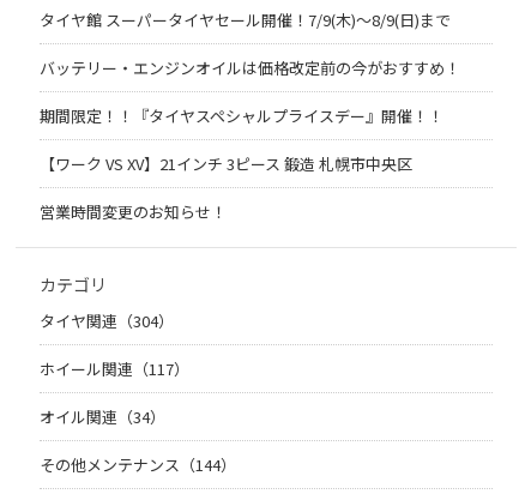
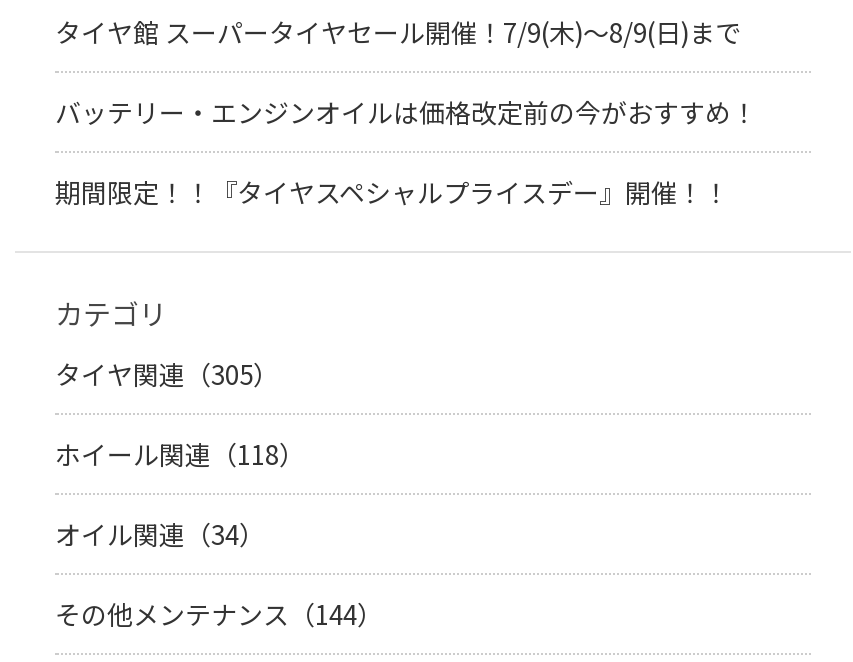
- 【ワーク VS XV】21インチ 3ピース 鍛造 札幌市中央区
- 営業時間変更のお知らせ！

- タイヤ関連（304）
+ タイヤ関連（305）

- ホイール関連（117）
+ ホイール関連（118）
